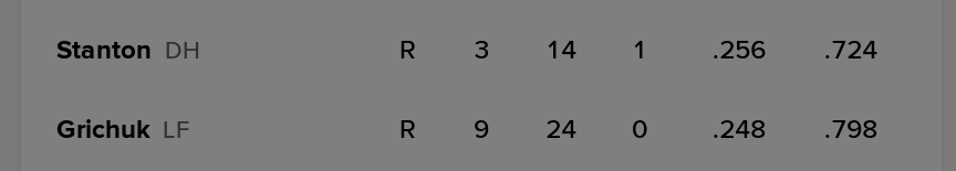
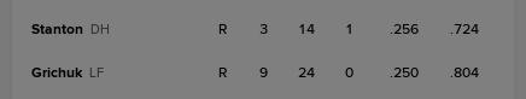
- .248
+ .250

- .798
+ .804
